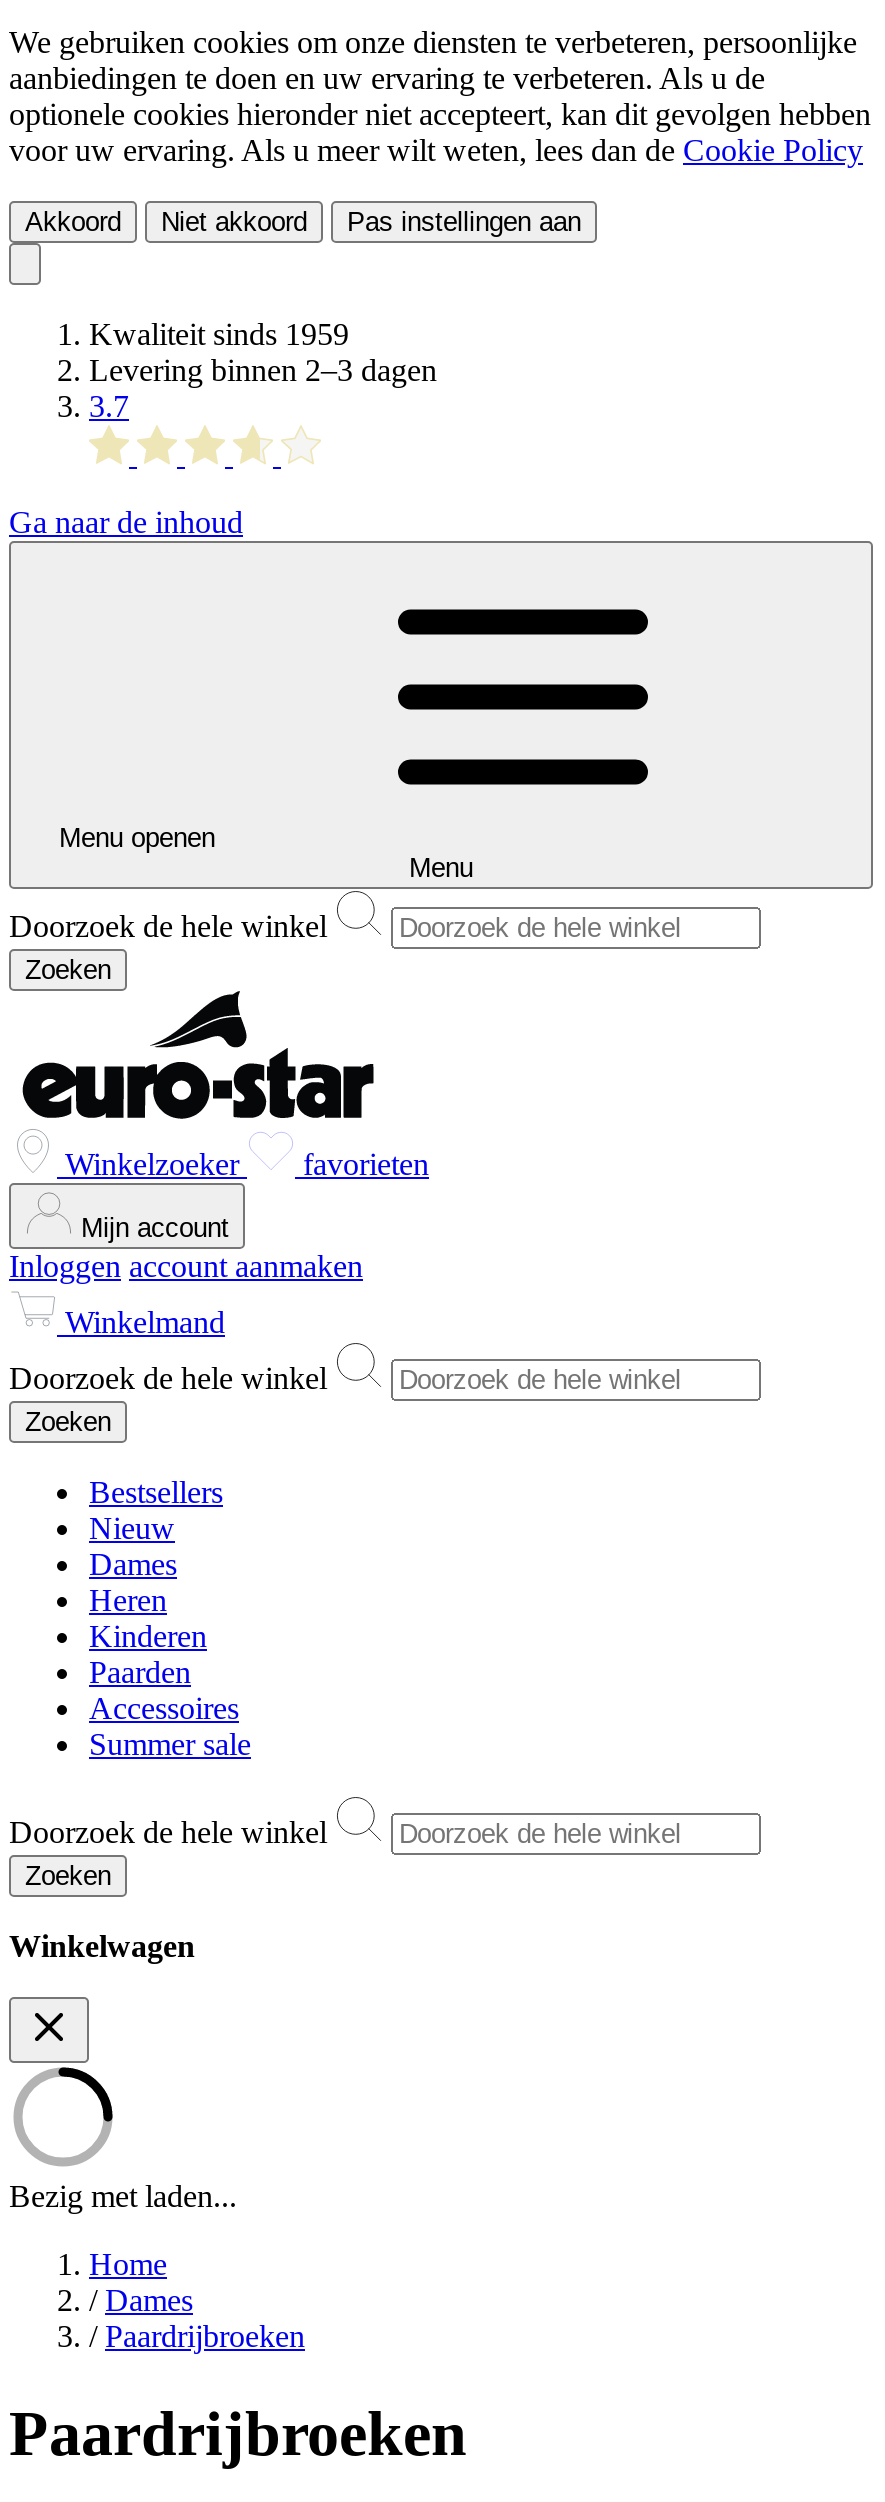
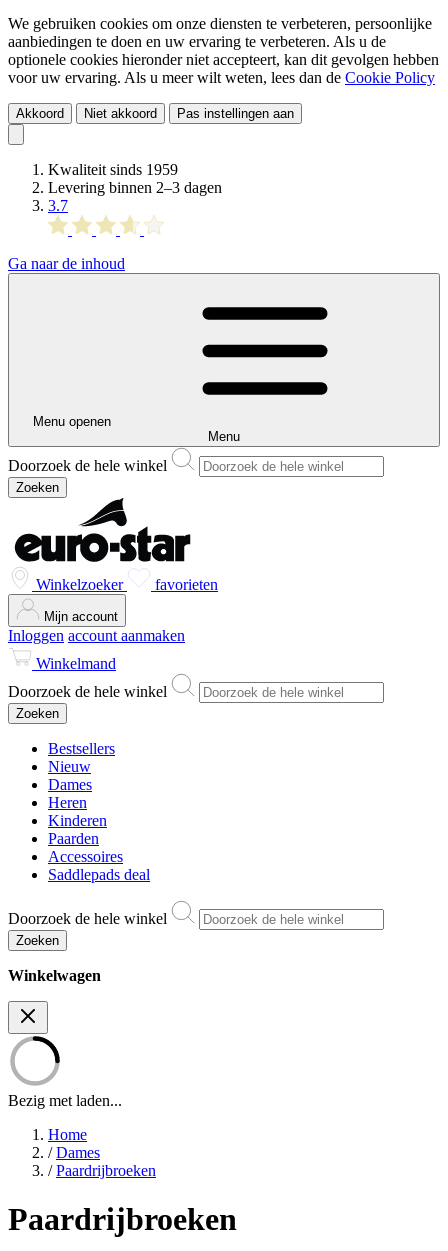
- Summer sale
+ Saddlepads deal
